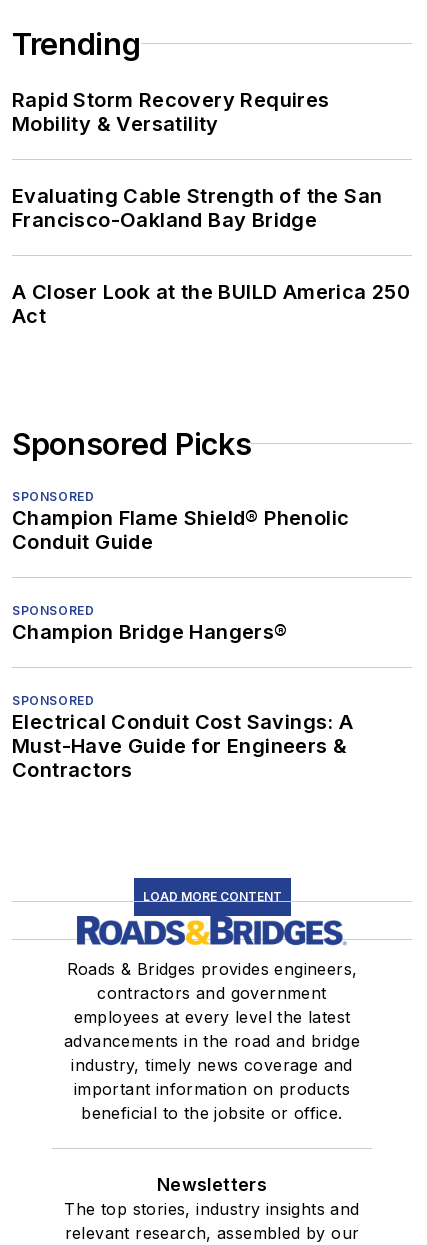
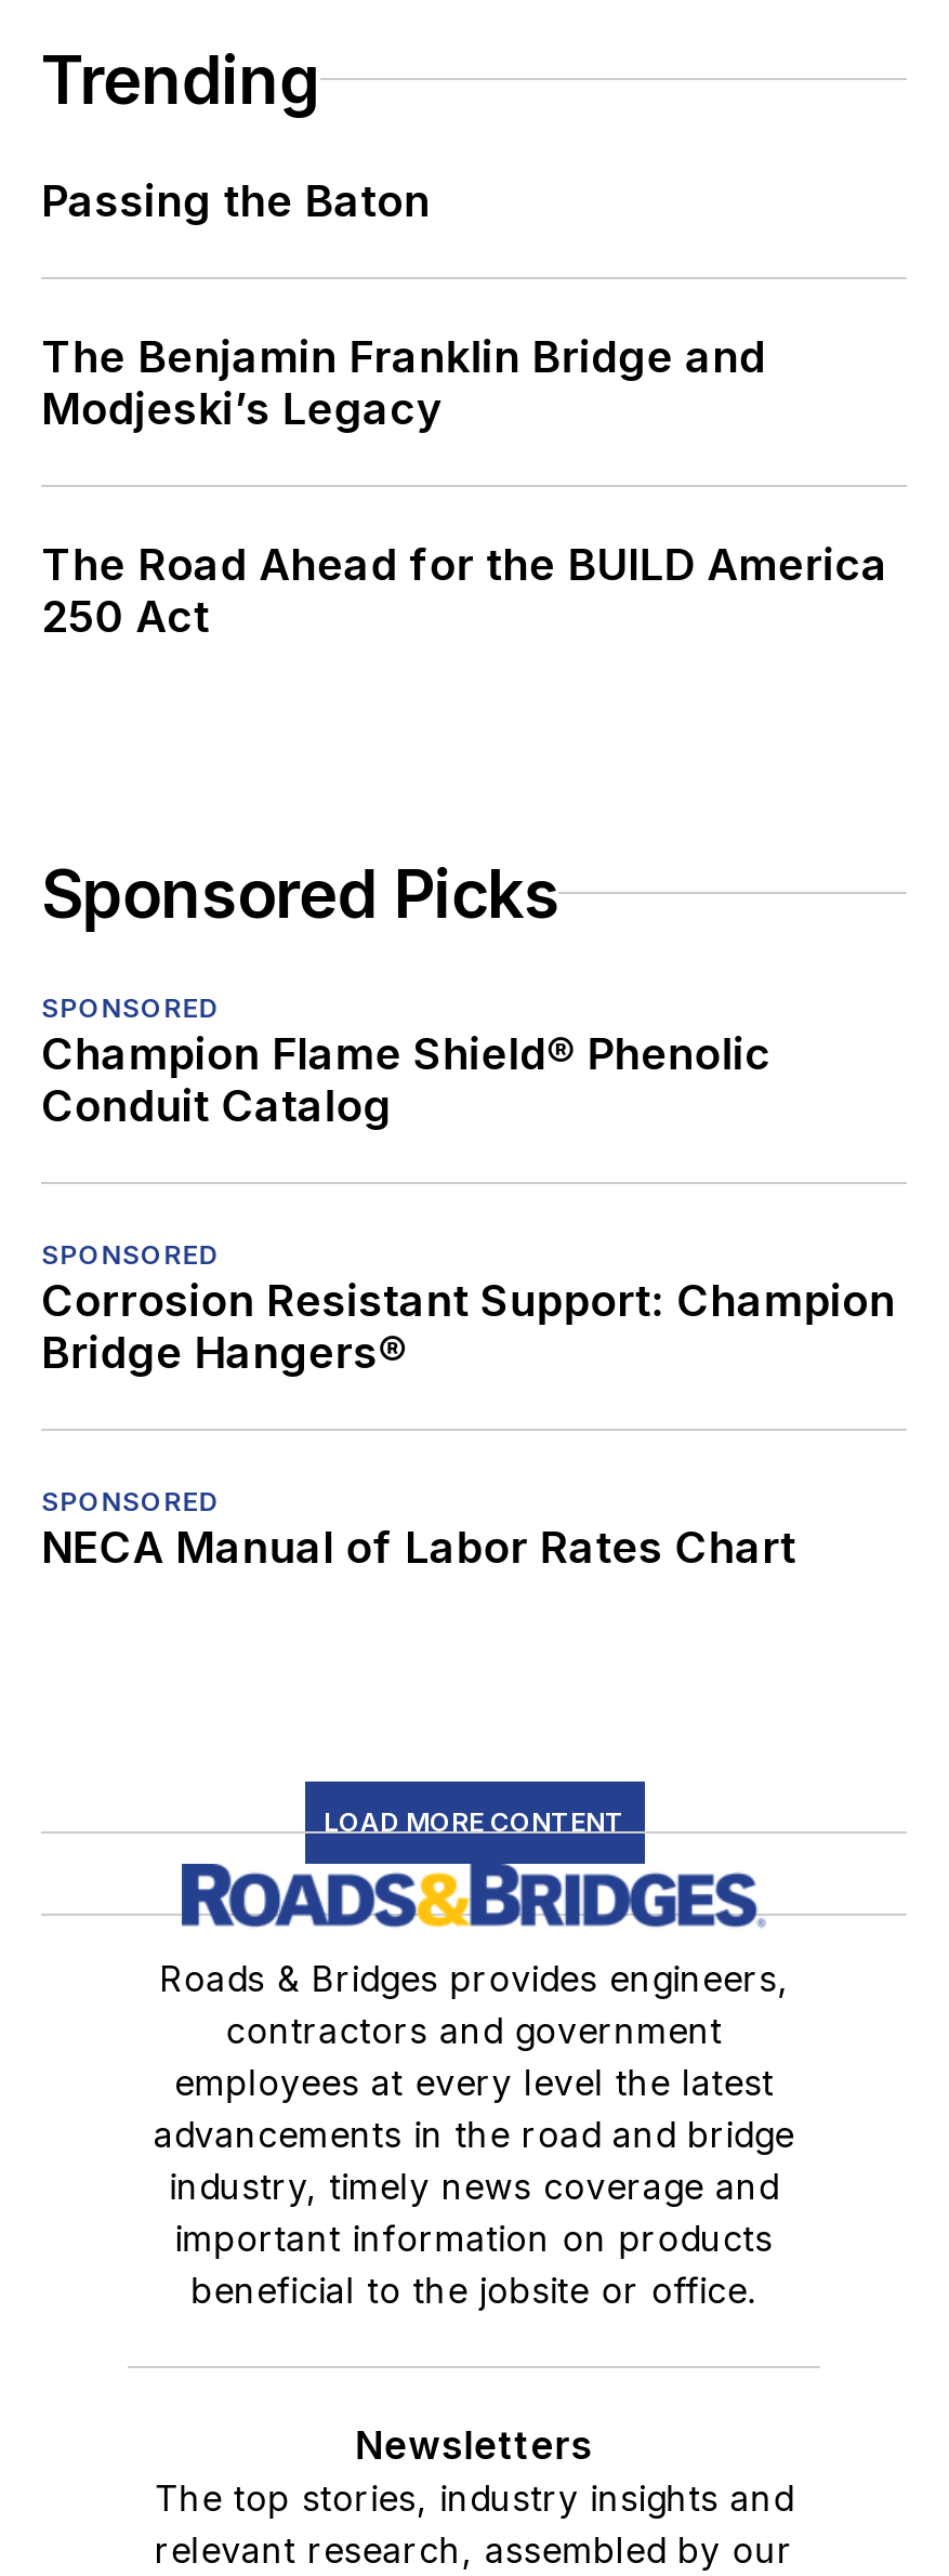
- Rapid Storm Recovery Requires
- Mobility & Versatility
+ Passing the Baton

- Evaluating Cable Strength of the San
- Francisco-Oakland Bay Bridge
+ The Benjamin Franklin Bridge and
+ Modjeski’s Legacy

- A Closer Look at the BUILD America 250
- Act
+ The Road Ahead for the BUILD America
+ 250 Act

- Conduit Guide
+ Conduit Catalog

- Champion Bridge Hangers®
+ Corrosion Resistant Support: Champion
+ Bridge Hangers®

- Electrical Conduit Cost Savings: A
- Must-Have Guide for Engineers &
- Contractors
+ NECA Manual of Labor Rates Chart
